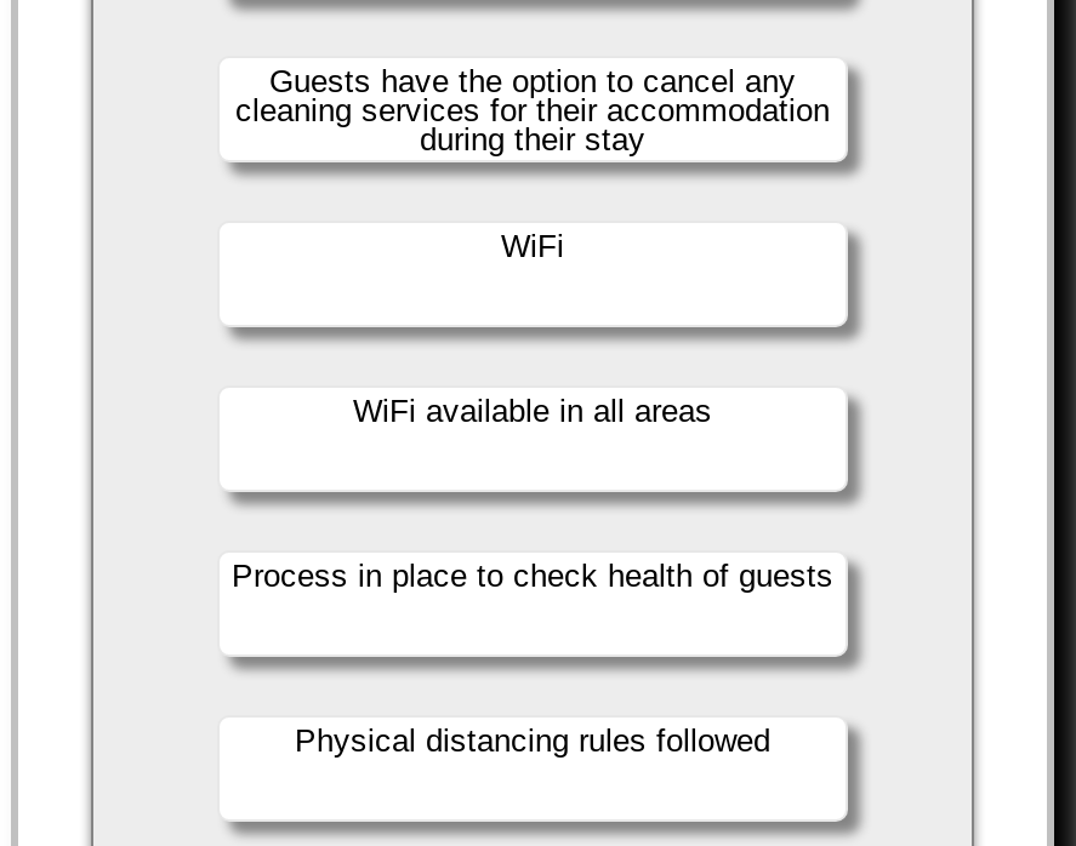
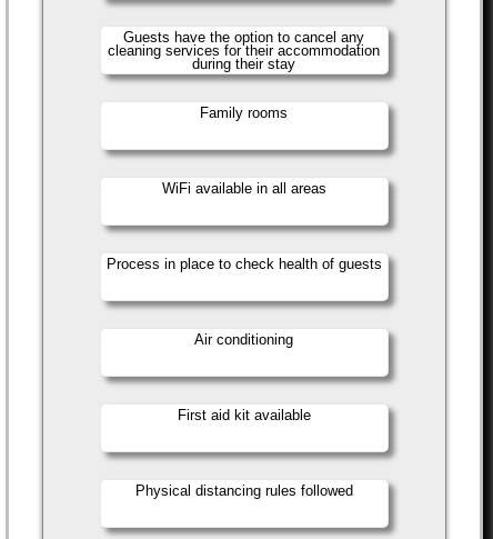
- WiFi
+ Family rooms

+ First aid kit available

+ Air conditioning
